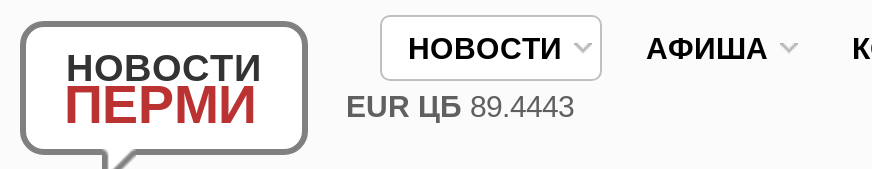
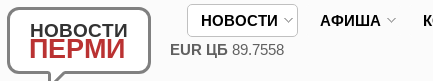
- EUR ЦБ 89.4443
+ EUR ЦБ 89.7558
